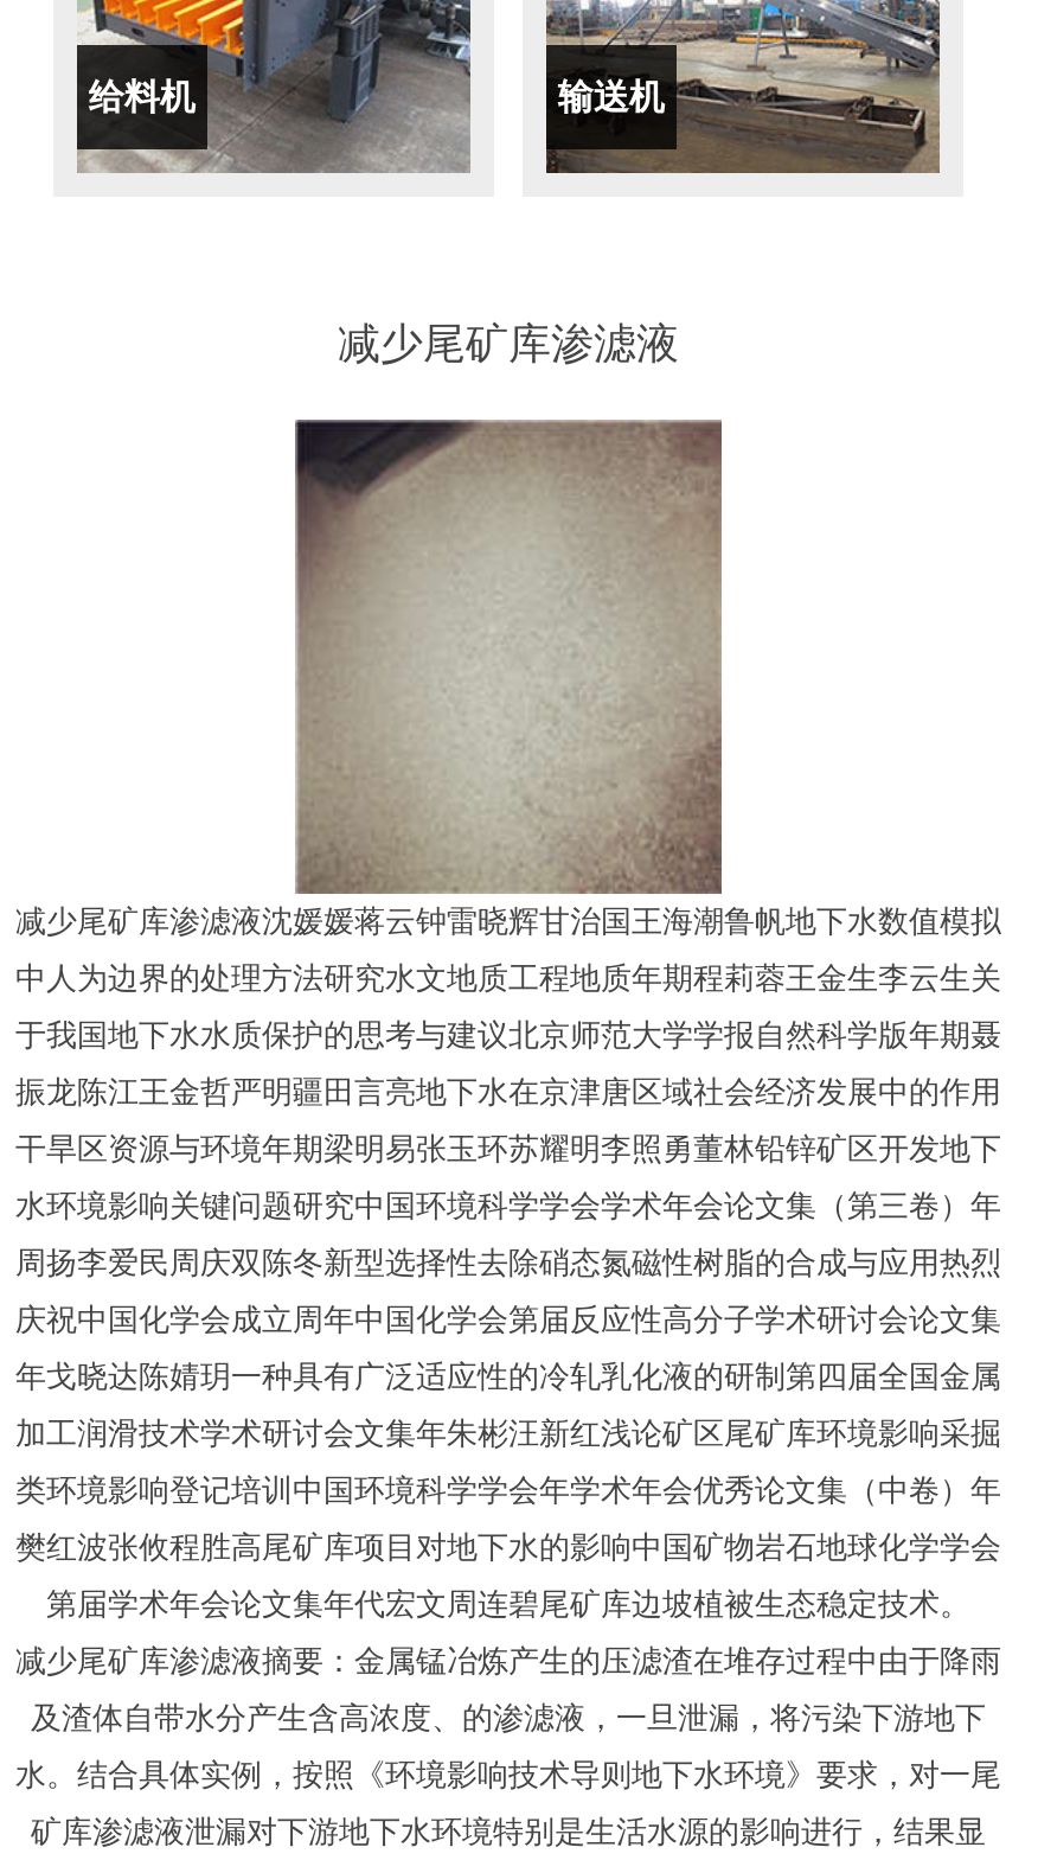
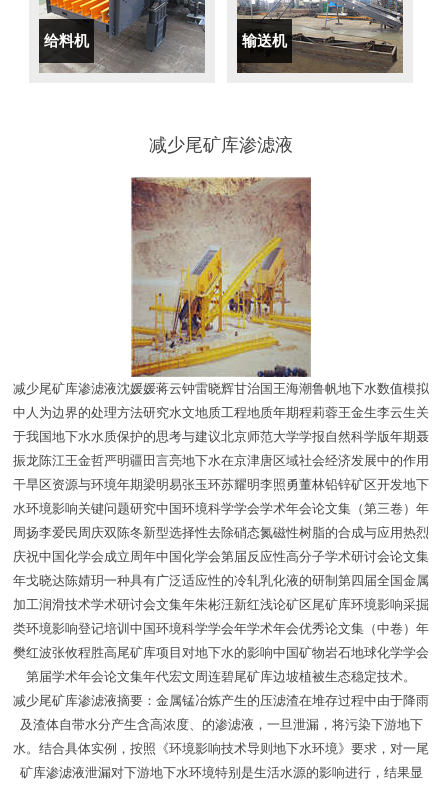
- [image]
+ [image]
